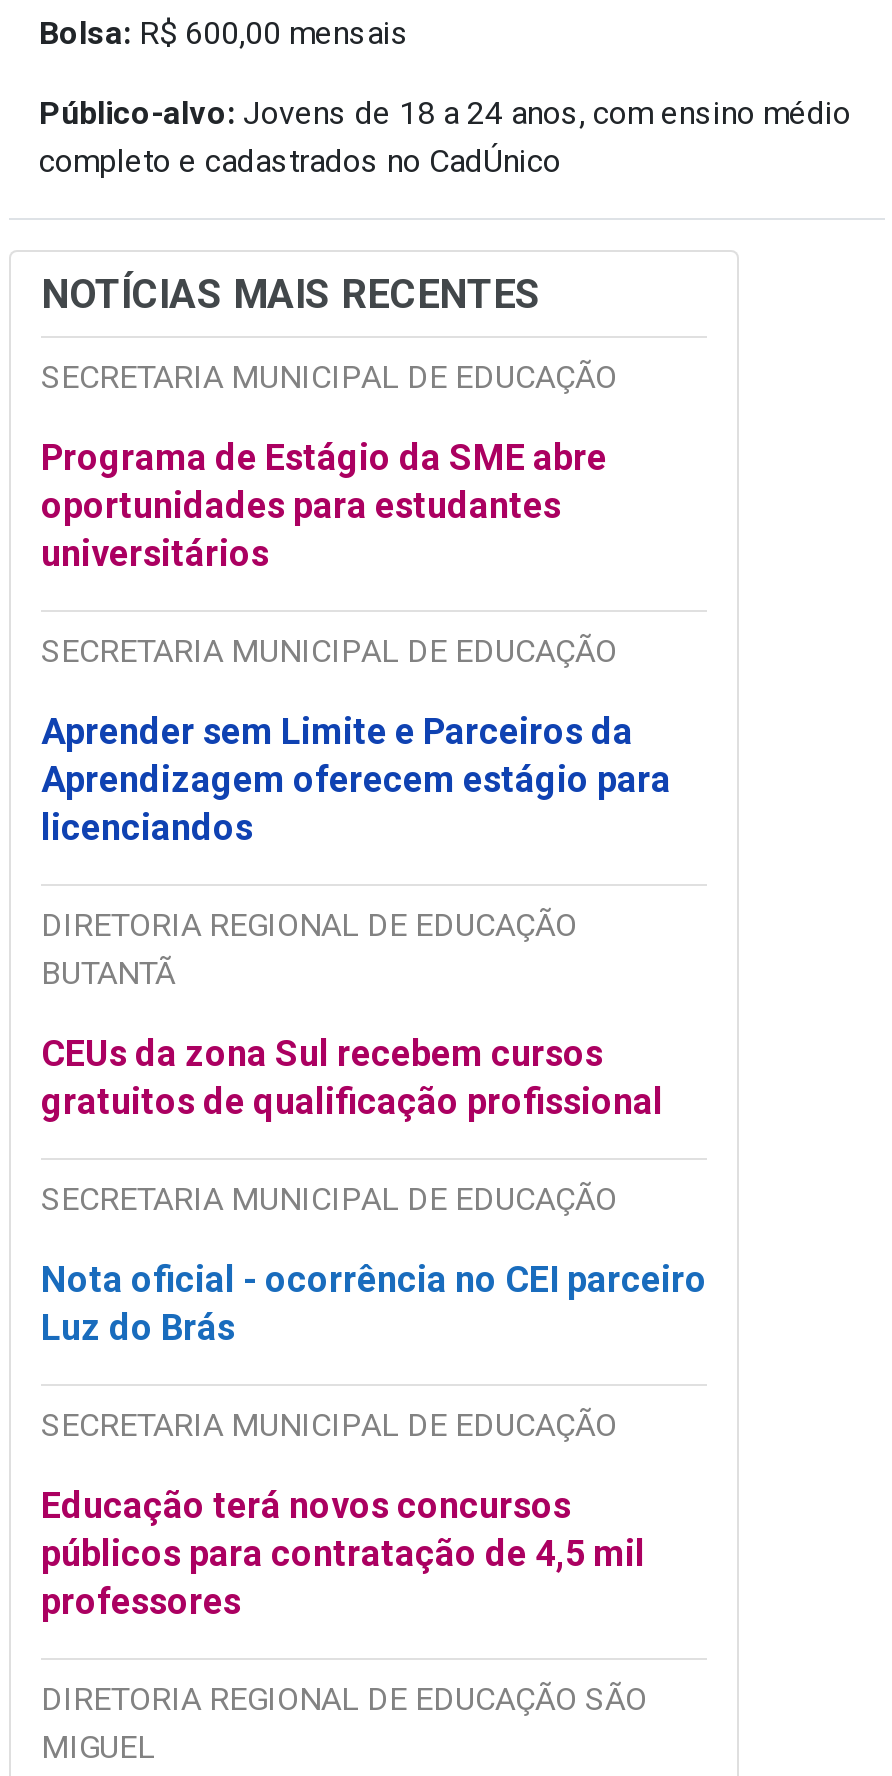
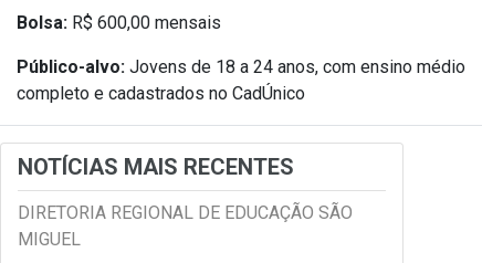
- SECRETARIA MUNICIPAL DE EDUCAÇÃO
- Programa de Estágio da SME abre
- oportunidades para estudantes
- universitários
- SECRETARIA MUNICIPAL DE EDUCAÇÃO
- Aprender sem Limite e Parceiros da
- Aprendizagem oferecem estágio para
- licenciandos
- DIRETORIA REGIONAL DE EDUCAÇÃO
- BUTANTÃ
- CEUs da zona Sul recebem cursos
- gratuitos de qualificação profissional
- SECRETARIA MUNICIPAL DE EDUCAÇÃO
- Nota oficial - ocorrência no CEI parceiro
- Luz do Brás
- SECRETARIA MUNICIPAL DE EDUCAÇÃO
- Educação terá novos concursos
- públicos para contratação de 4,5 mil
- professores
